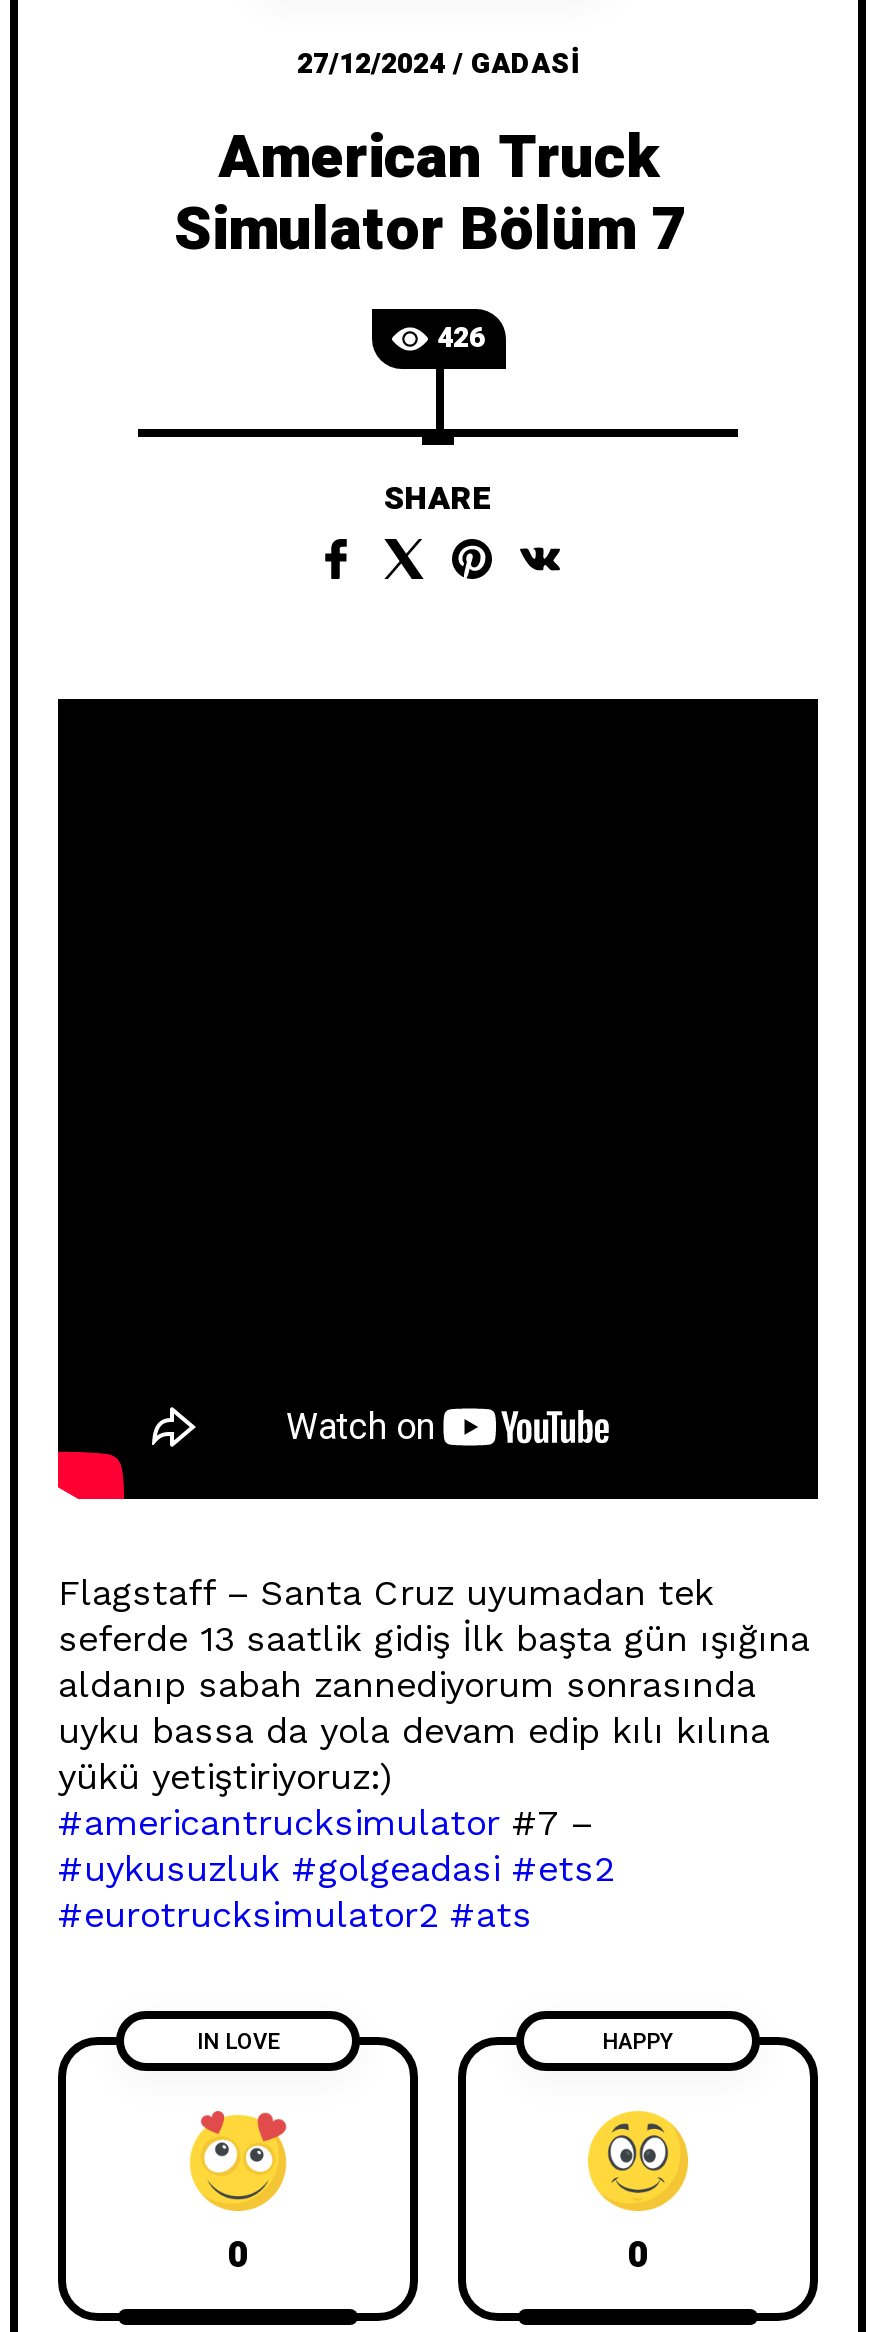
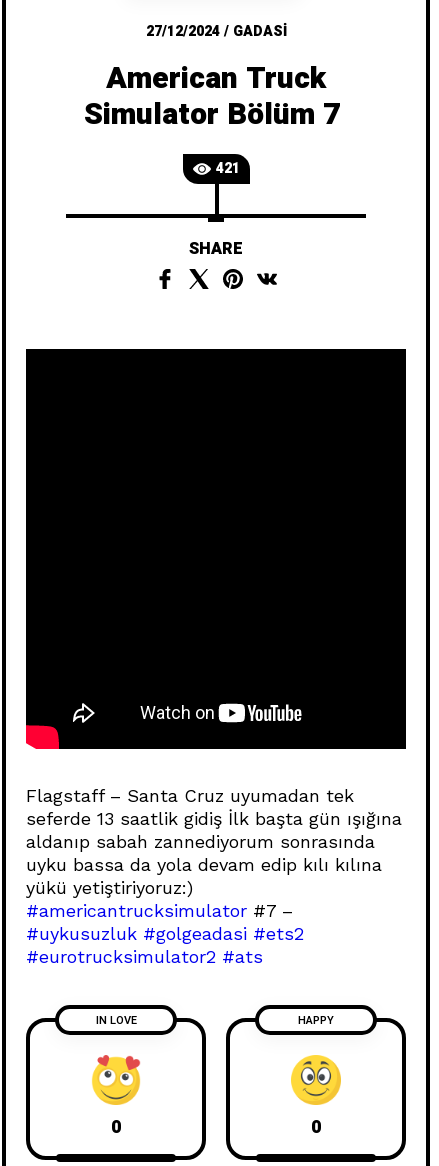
- 426
+ 421
